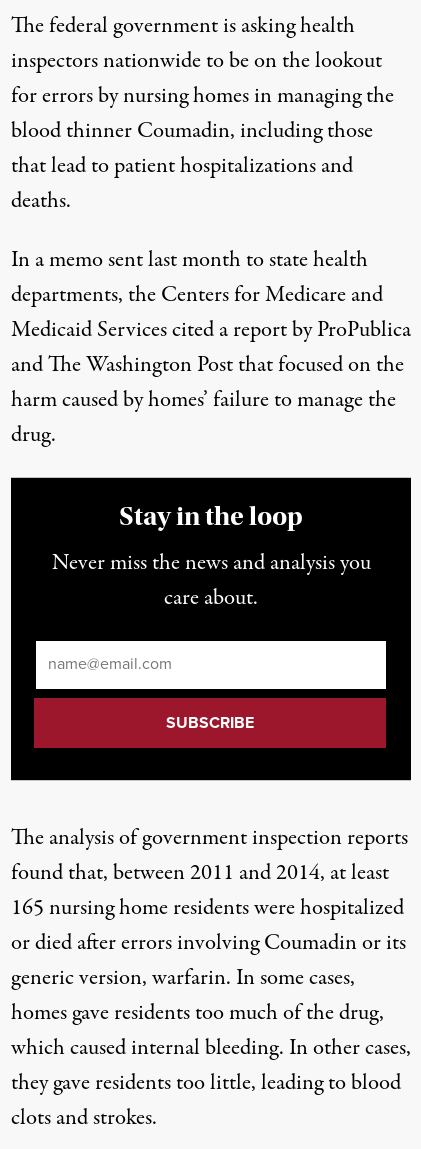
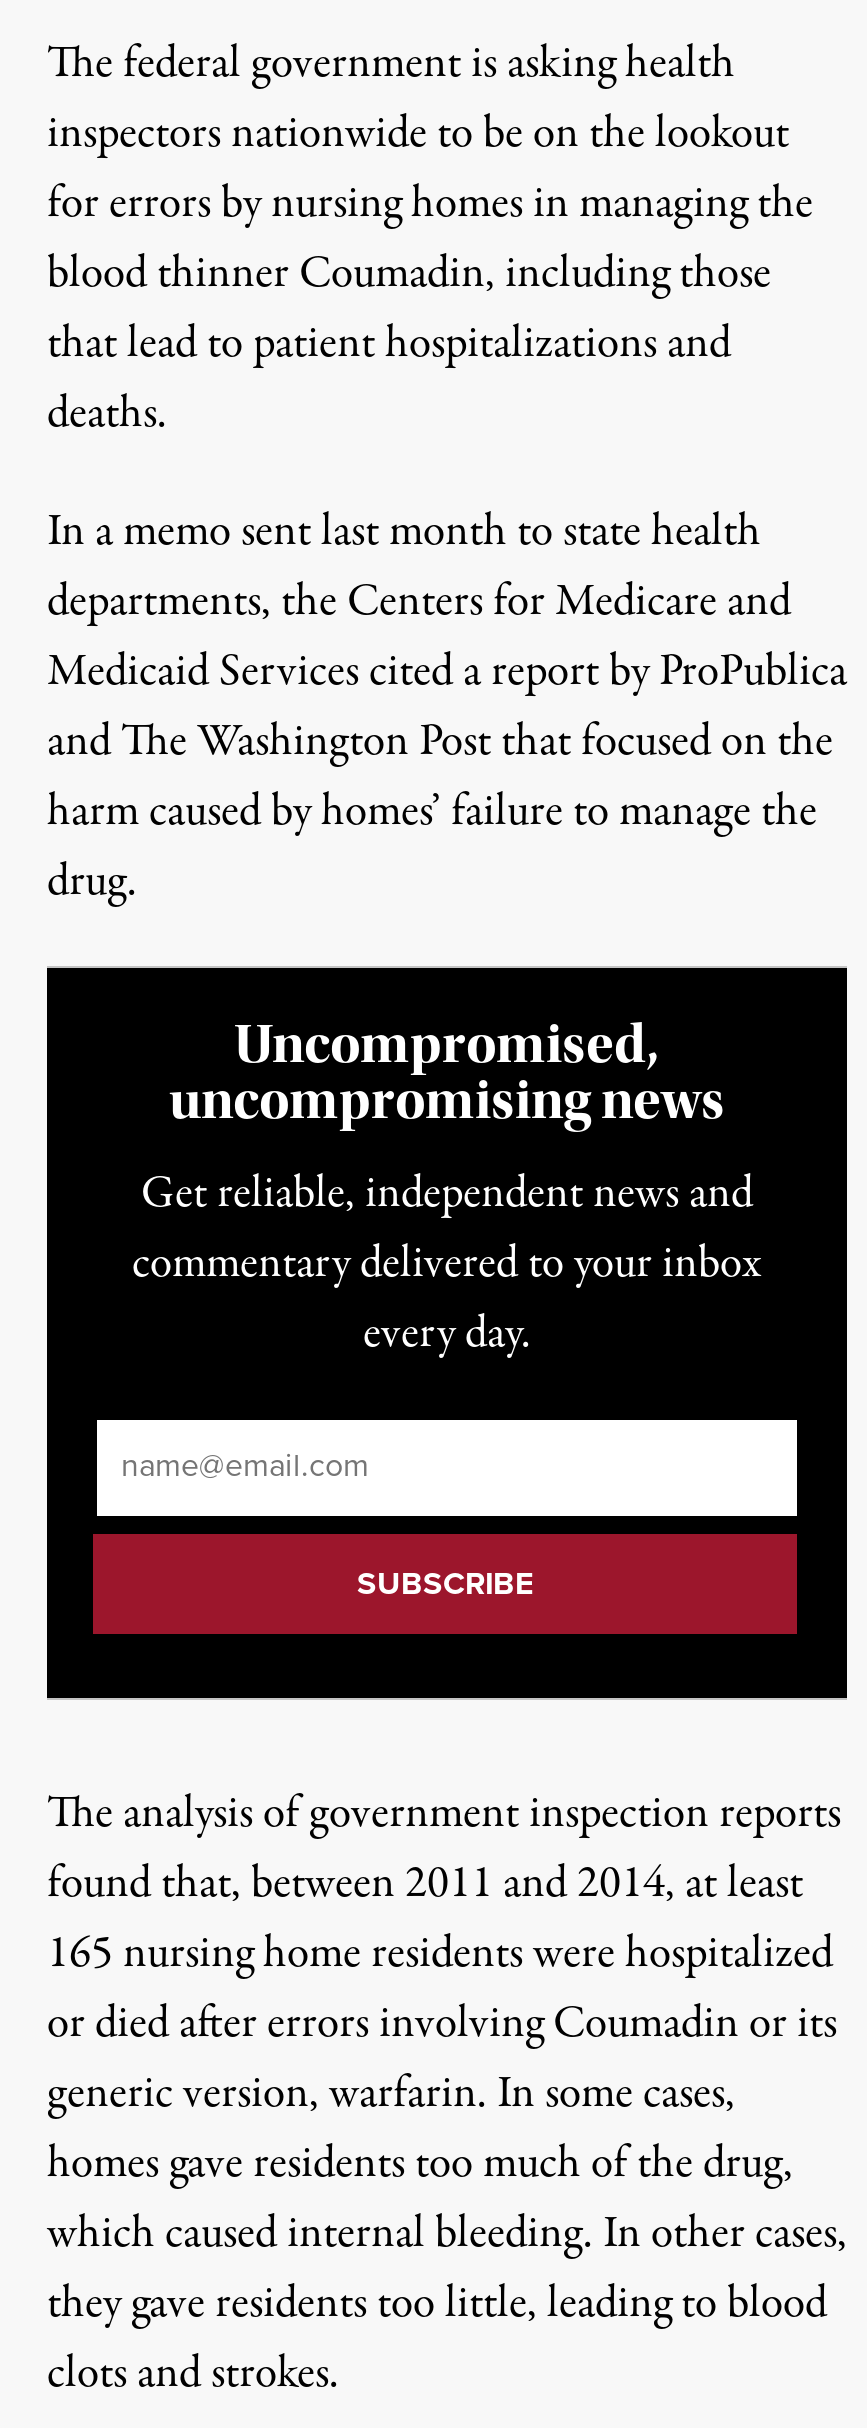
- Stay in the loop
+ Uncompromised,
+ uncompromising news

- Never miss the news and analysis you
- care about.
+ Get reliable, independent news and
+ commentary delivered to your inbox
+ every day.
